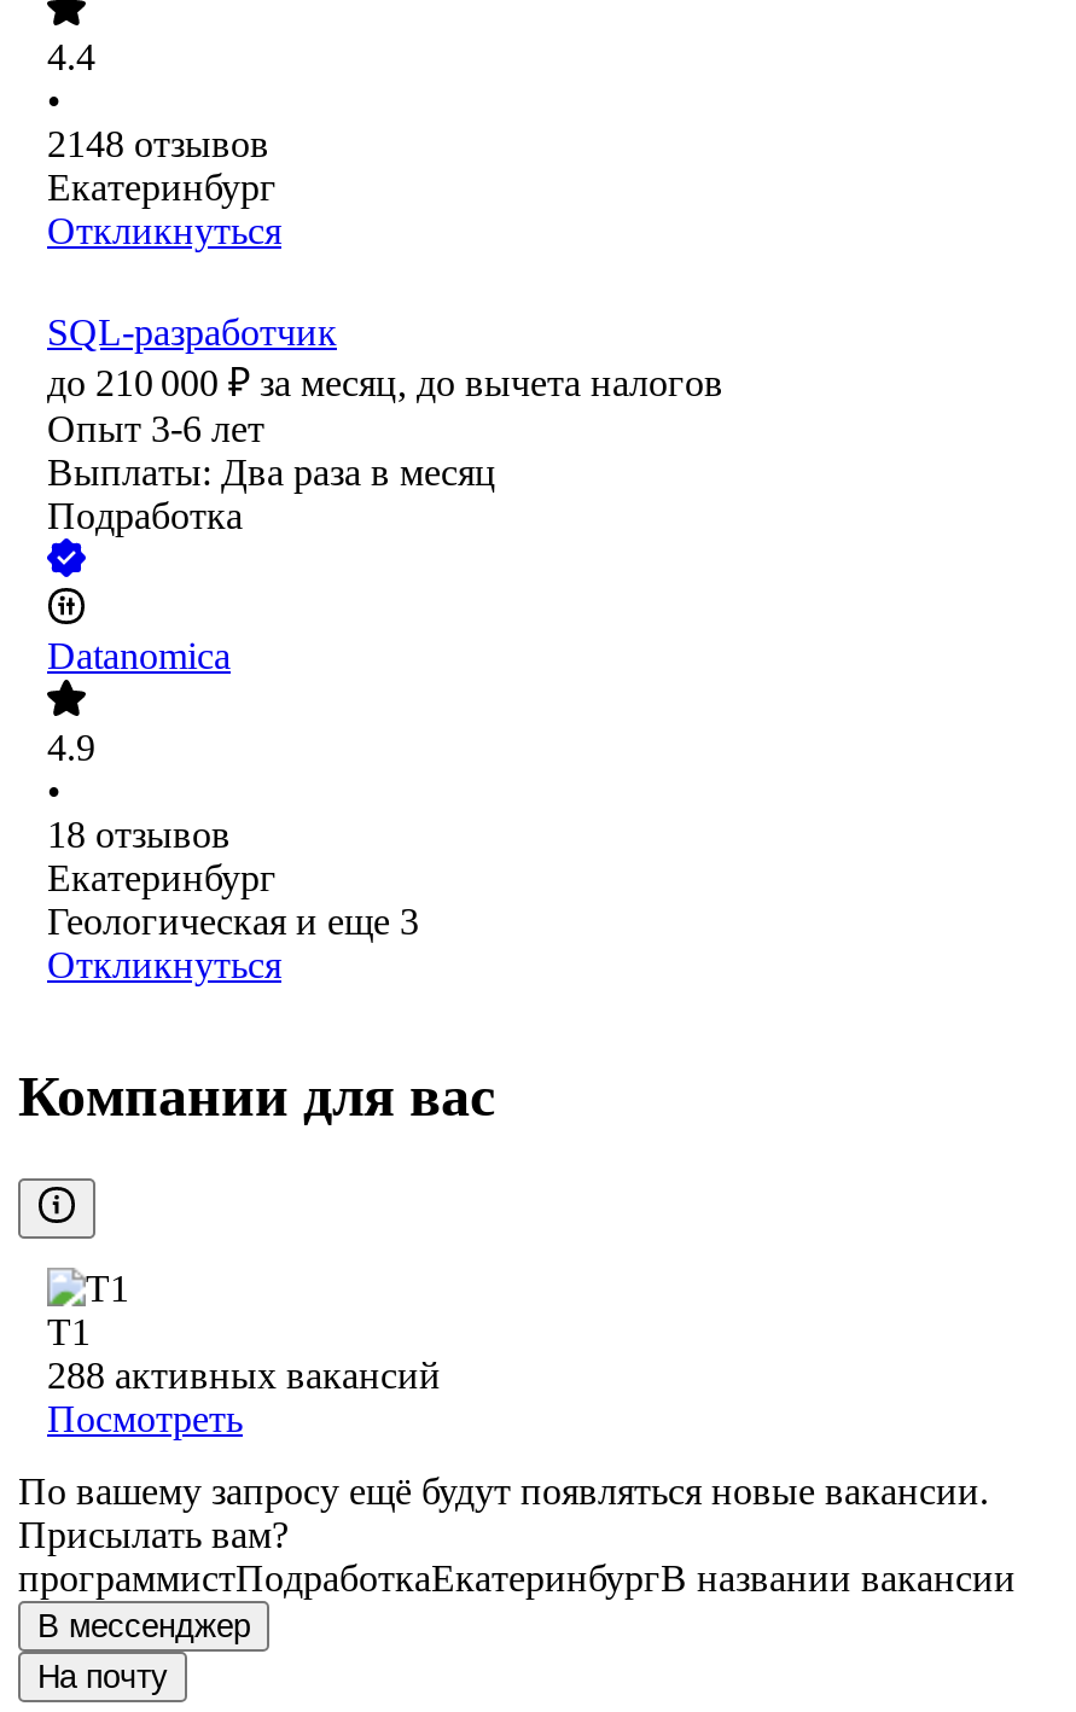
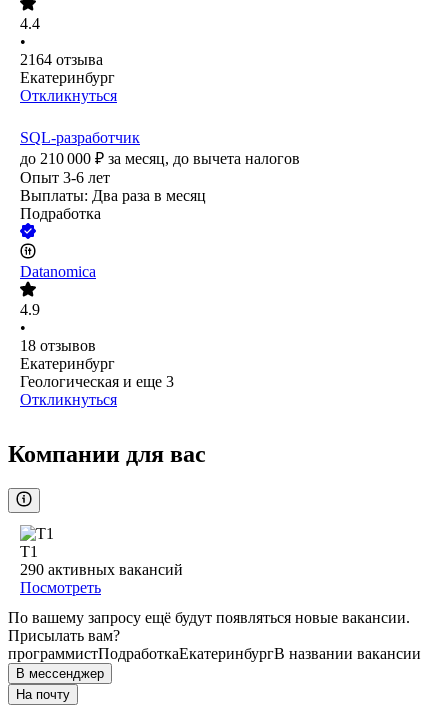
- 2148 отзывов
+ 2164 отзыва

- 288 активных вакансий
+ 290 активных вакансий
